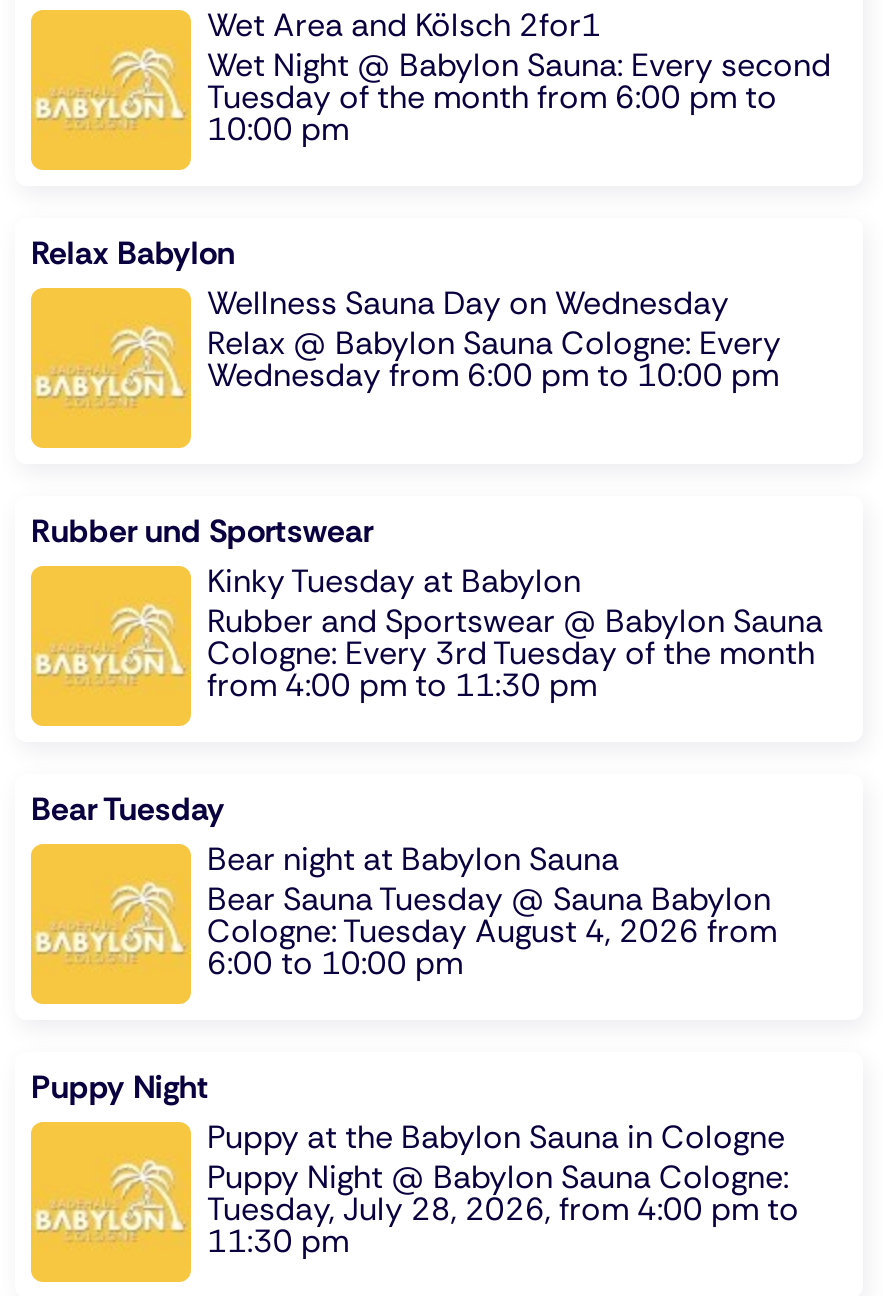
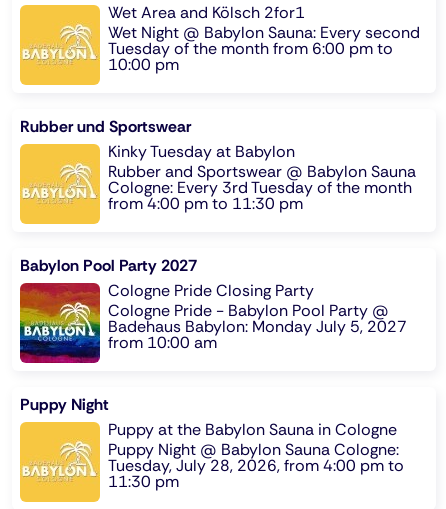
- Relax Babylon
- Wellness Sauna Day on Wednesday
- Relax @ Babylon Sauna Cologne: Every
- Wednesday from 6:00 pm to 10:00 pm

- [image]
- Bear Tuesday
- Bear night at Babylon Sauna
- Bear Sauna Tuesday @ Sauna Babylon
- Cologne: Tuesday August 4, 2026 from
- 6:00 to 10:00 pm
+ [image]
+ Babylon Pool Party 2027
+ Cologne Pride Closing Party
+ Cologne Pride - Babylon Pool Party @
+ Badehaus Babylon: Monday July 5, 2027
+ from 10:00 am
